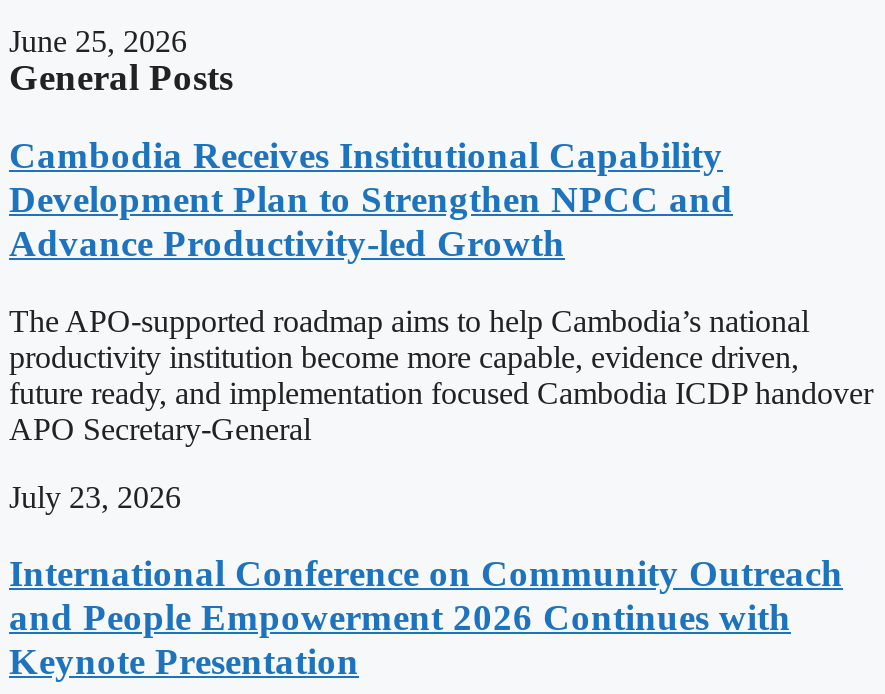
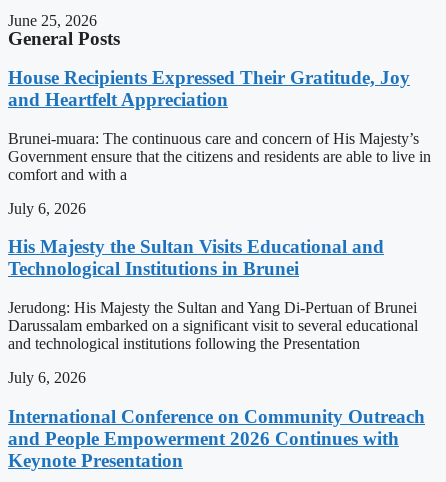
- Cambodia Receives Institutional Capability
- Development Plan to Strengthen NPCC and
- Advance Productivity-led Growth
- The APO-supported roadmap aims to help Cambodia’s national
- productivity institution become more capable, evidence driven,
- future ready, and implementation focused Cambodia ICDP handover
- APO Secretary-General
- July 23, 2026
+ House Recipients Expressed Their Gratitude, Joy
+ and Heartfelt Appreciation
+ Brunei-muara: The continuous care and concern of His Majesty’s
+ Government ensure that the citizens and residents are able to live in
+ comfort and with a
+ July 6, 2026
+ His Majesty the Sultan Visits Educational and
+ Technological Institutions in Brunei
+ Jerudong: His Majesty the Sultan and Yang Di-Pertuan of Brunei
+ Darussalam embarked on a significant visit to several educational
+ and technological institutions following the Presentation
+ July 6, 2026
